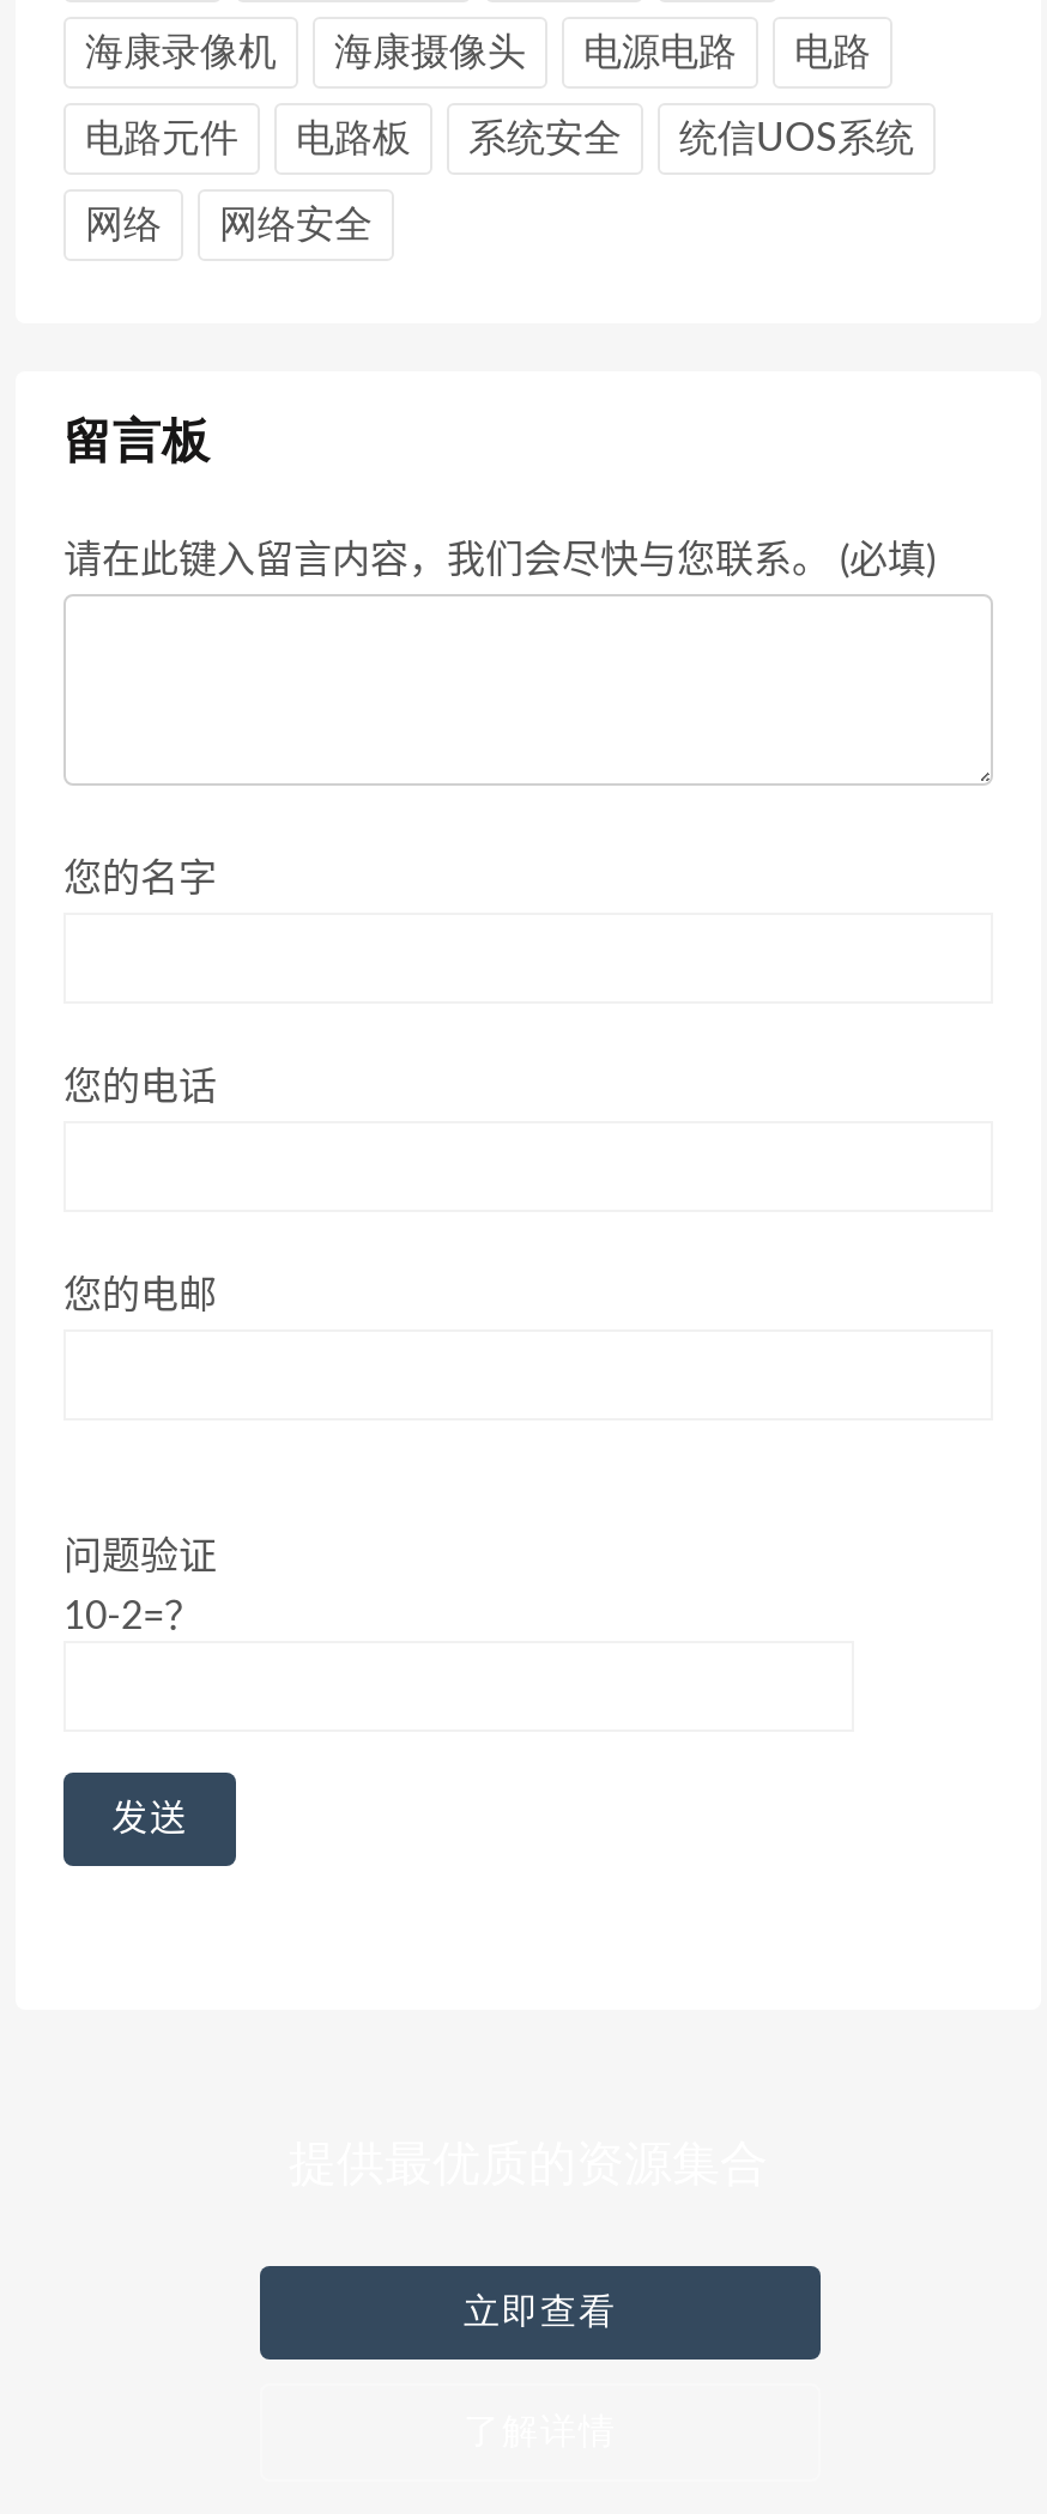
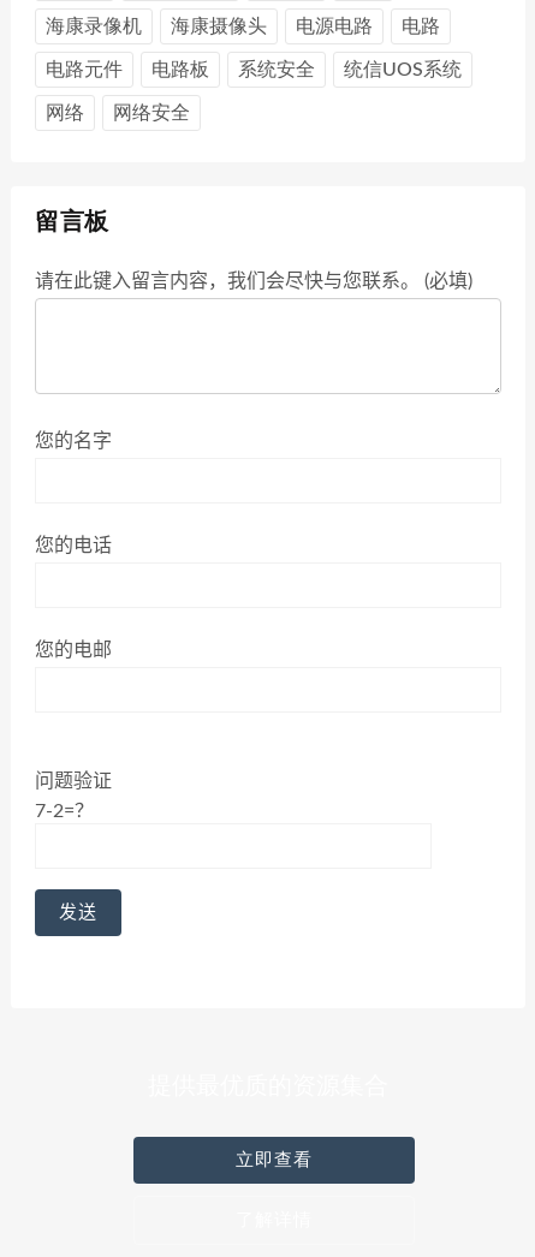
- 10-2=？
+ 7-2=？
